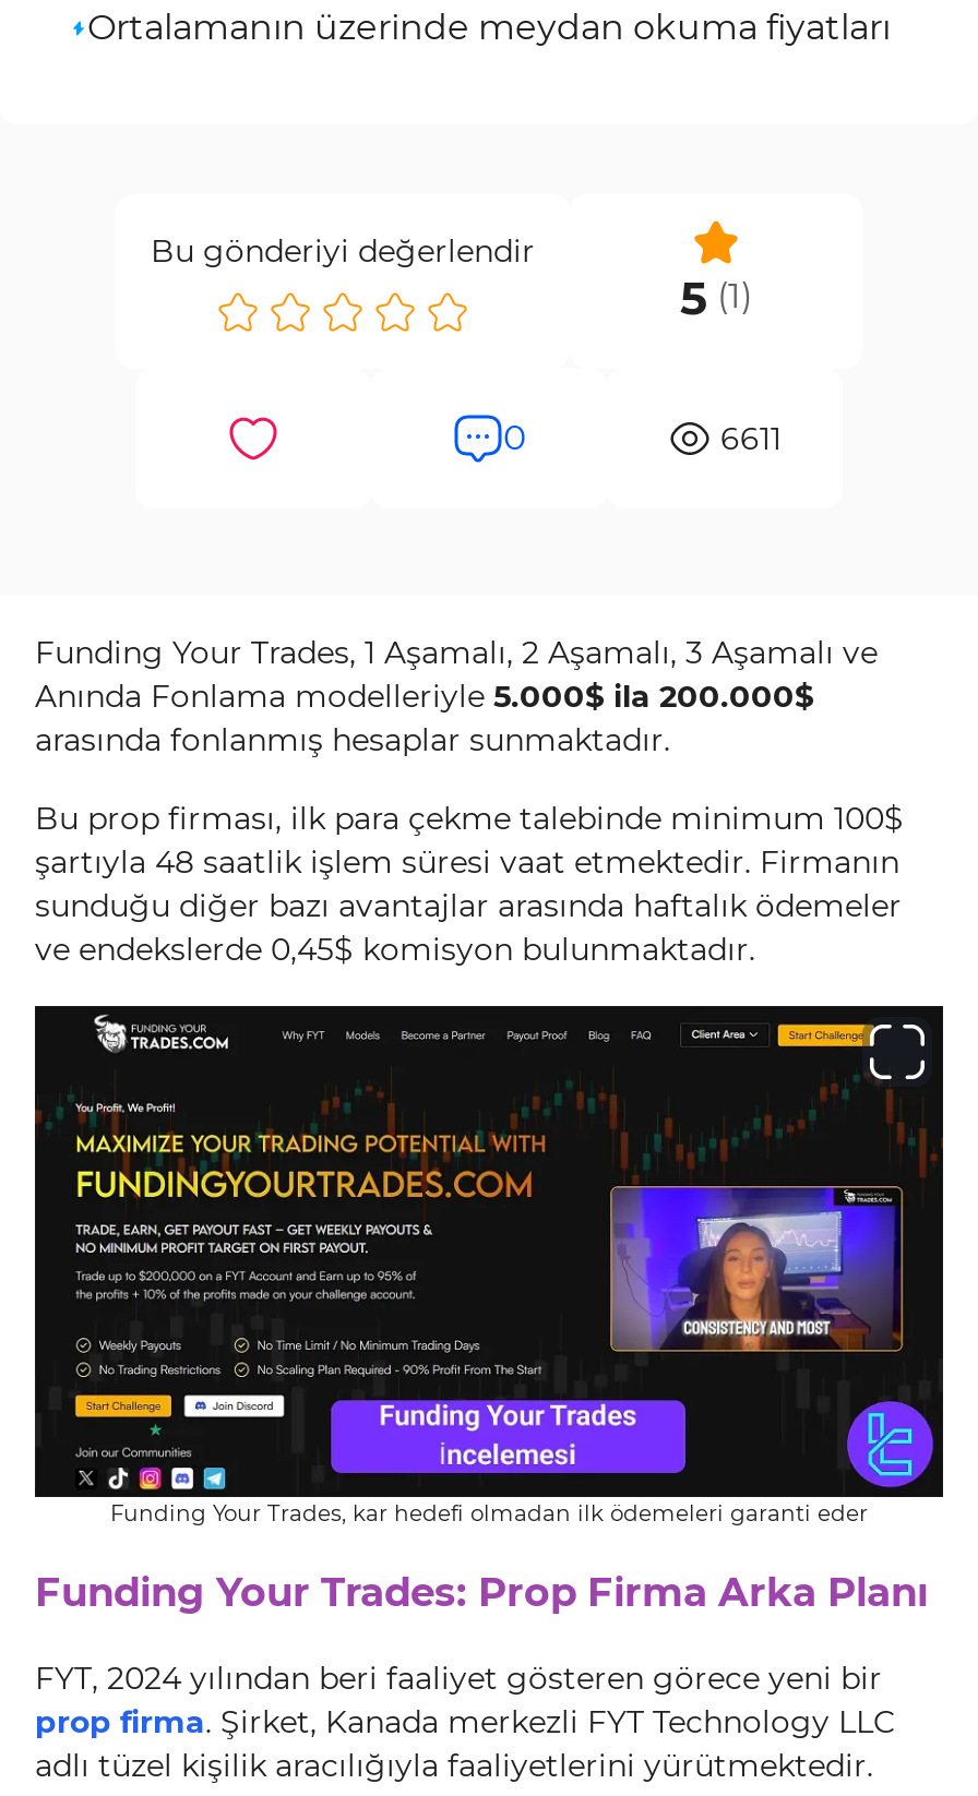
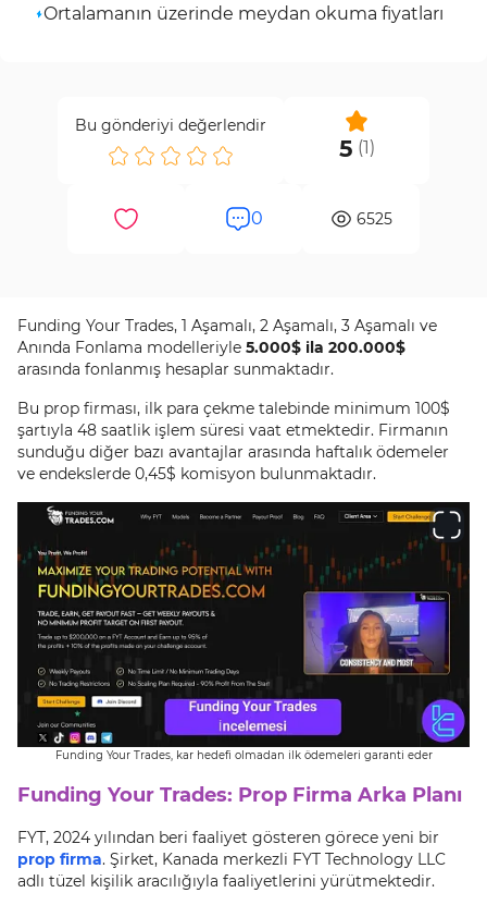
- 6611
+ 6525
